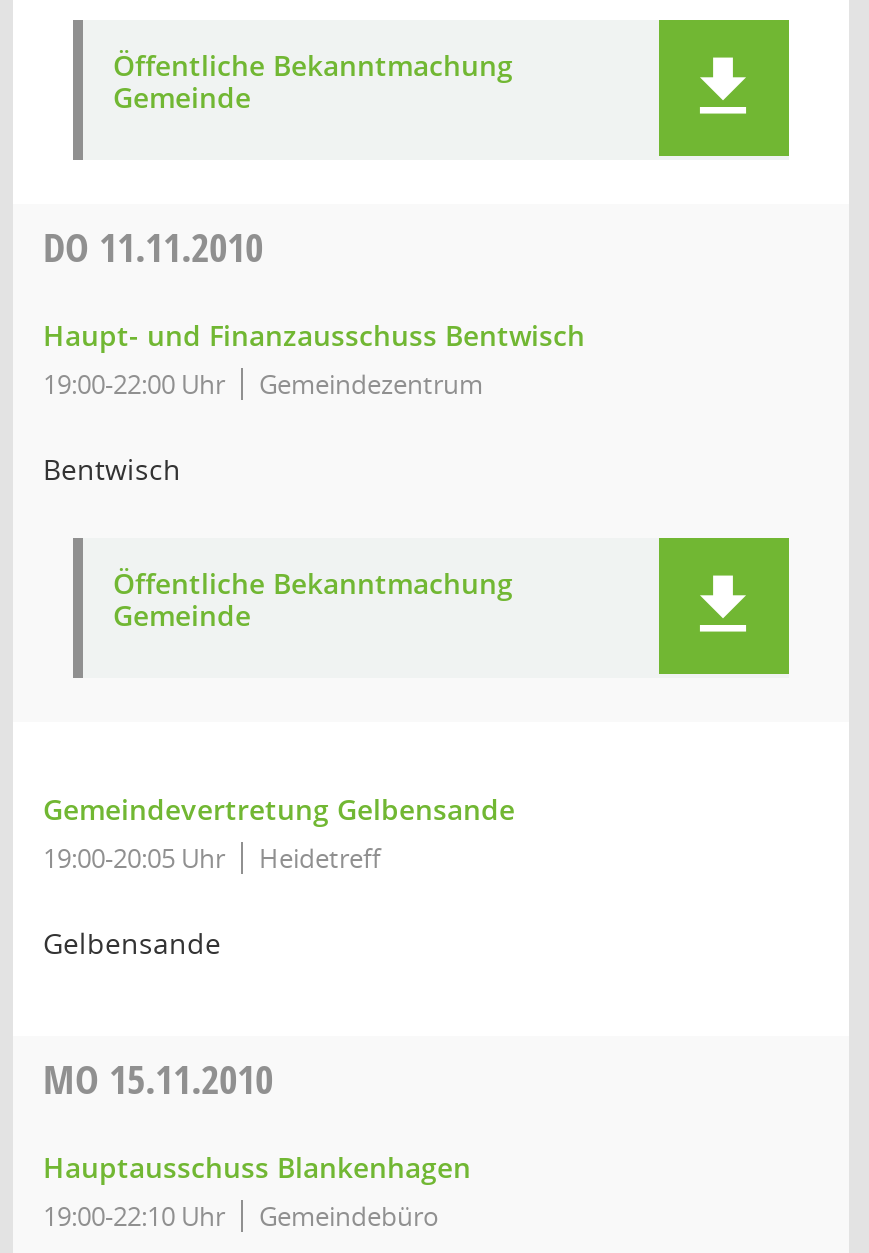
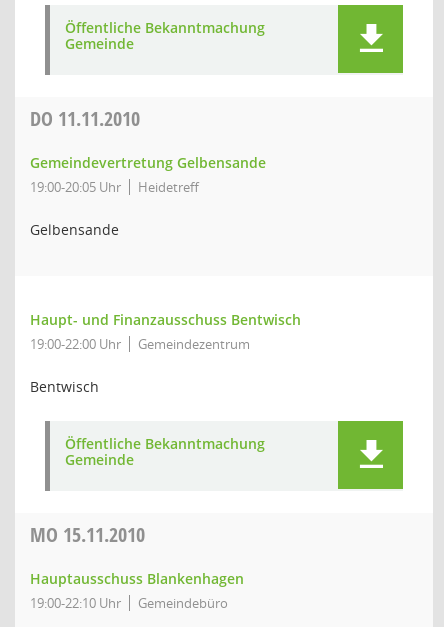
moved down: Haupt- und Finanzausschuss Bentwisch | 19:00-22:00 Uhr | Gemeindezentrum | Bentwisch | Öffentliche Bekanntmachung | Gemeinde

moved up: Gemeindevertretung Gelbensande | 19:00-20:05 Uhr | Heidetreff | Gelbensande
